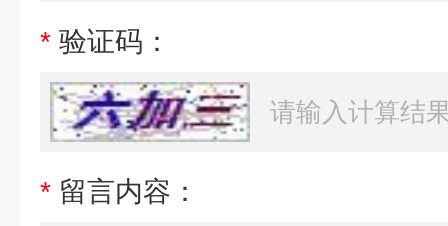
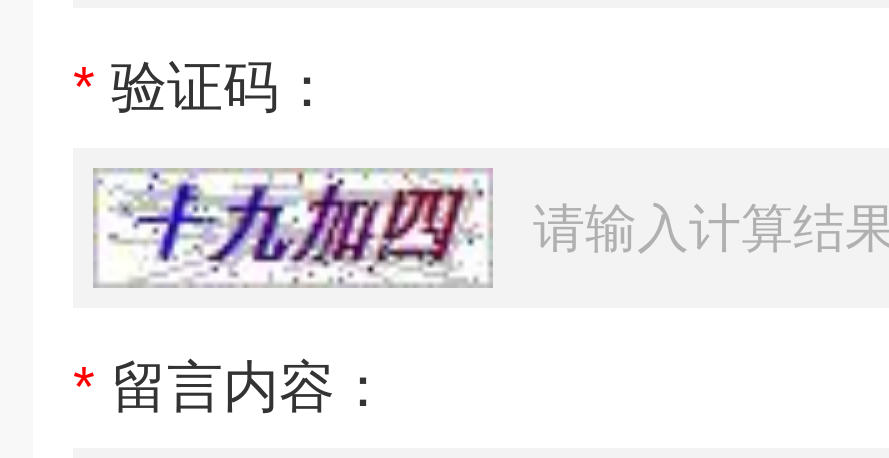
- [image]
+ [image]
